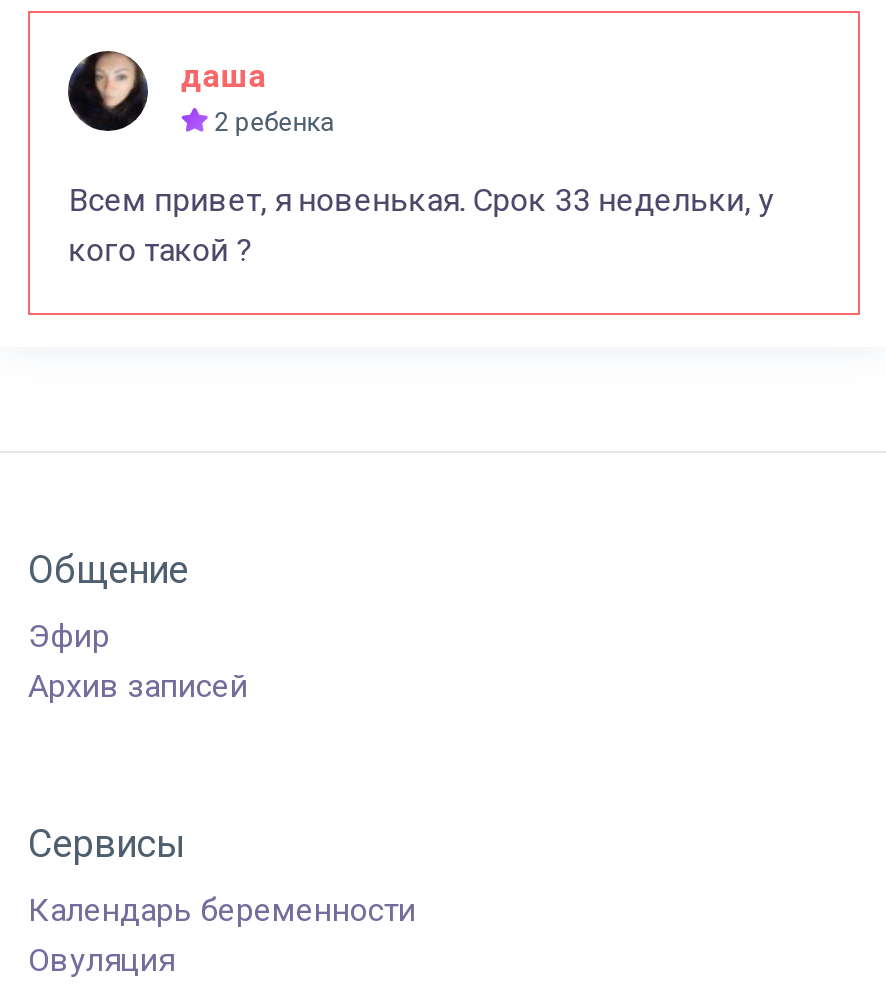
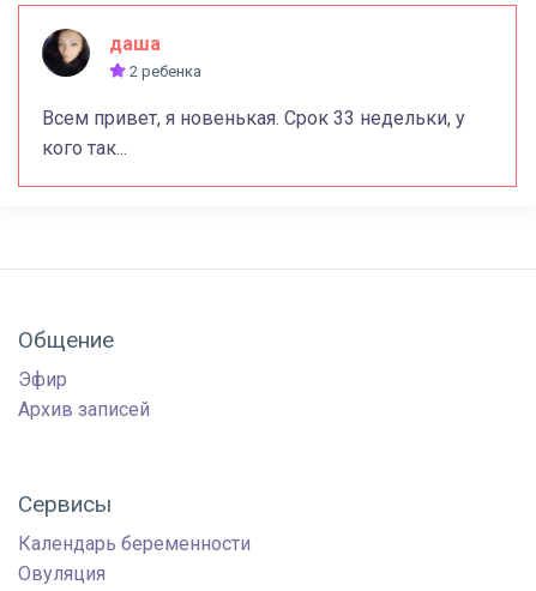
- кого такой ?
+ кого так...
